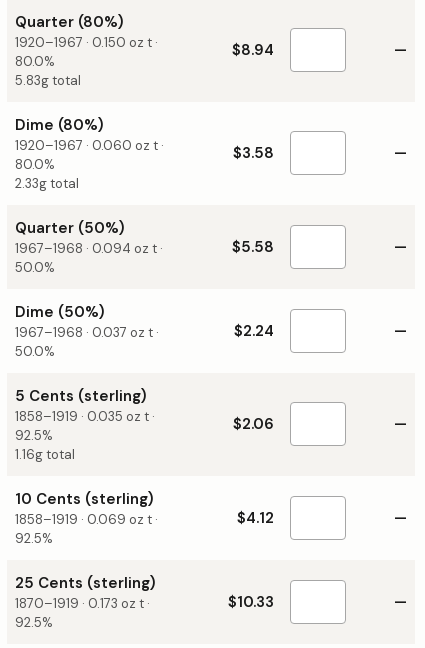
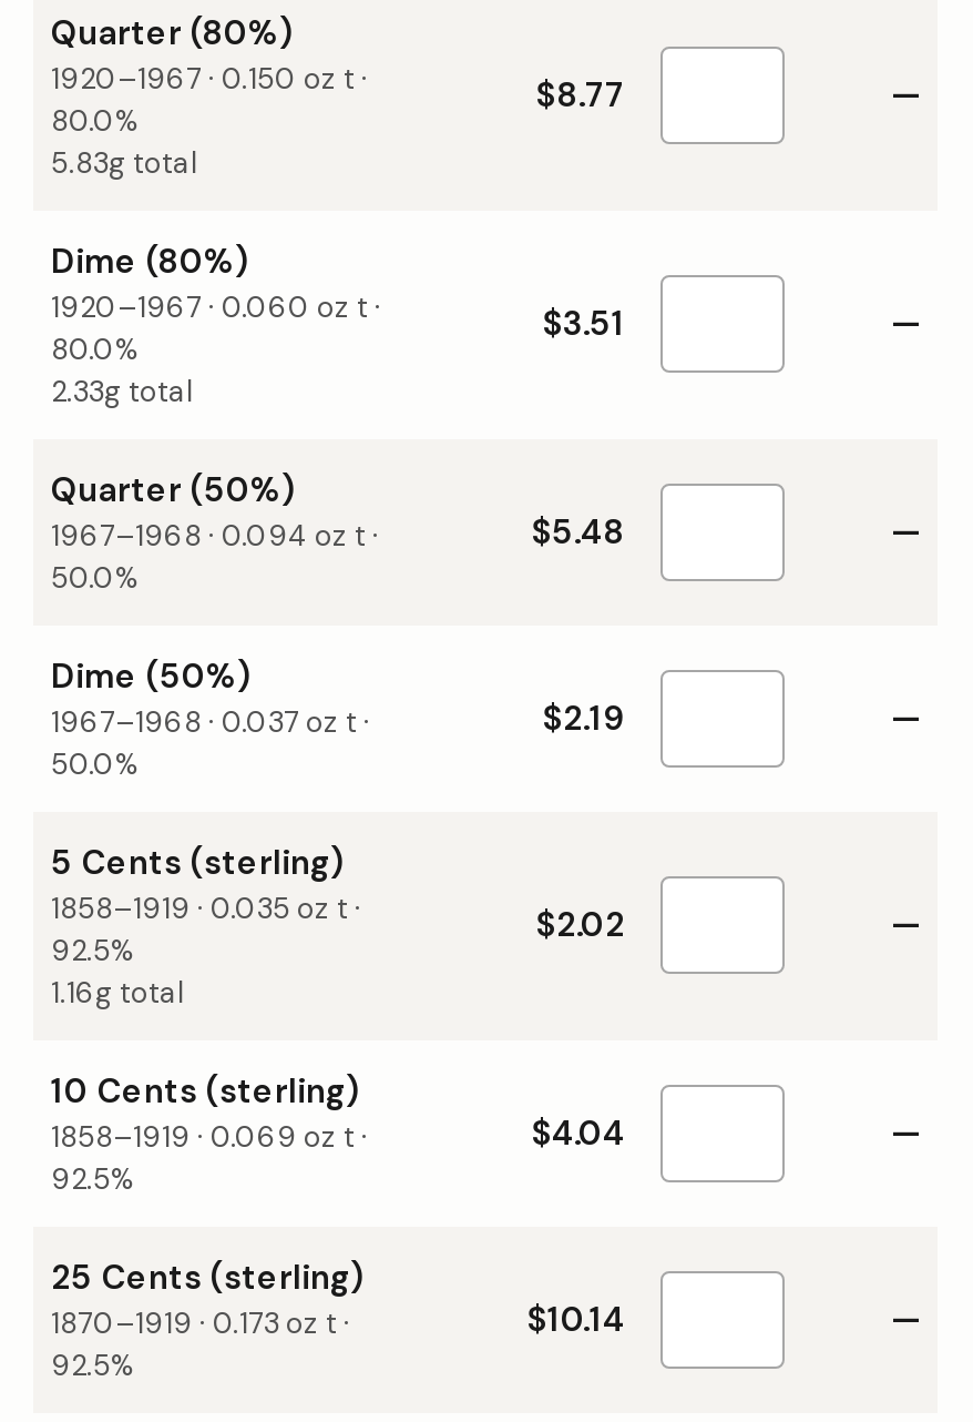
- $8.94
+ $8.77

- $3.58
+ $3.51

- $5.58
+ $5.48

- $2.24
+ $2.19

- $2.06
+ $2.02

- $4.12
+ $4.04

- $10.33
+ $10.14
